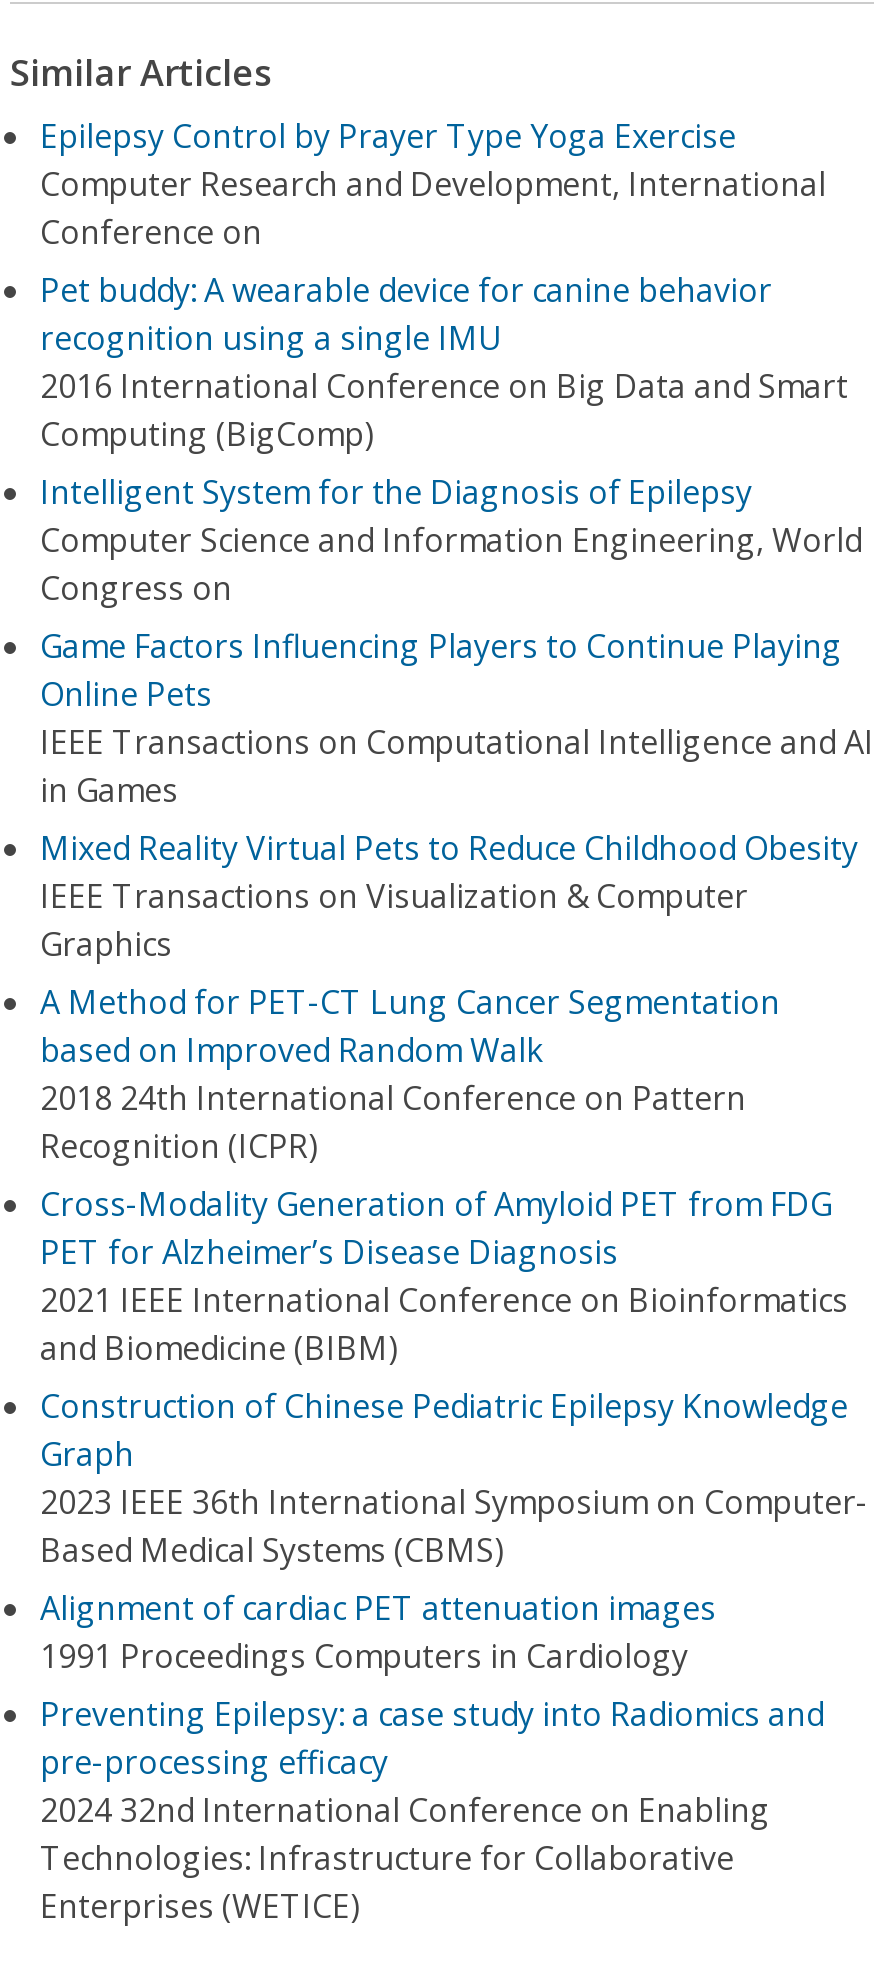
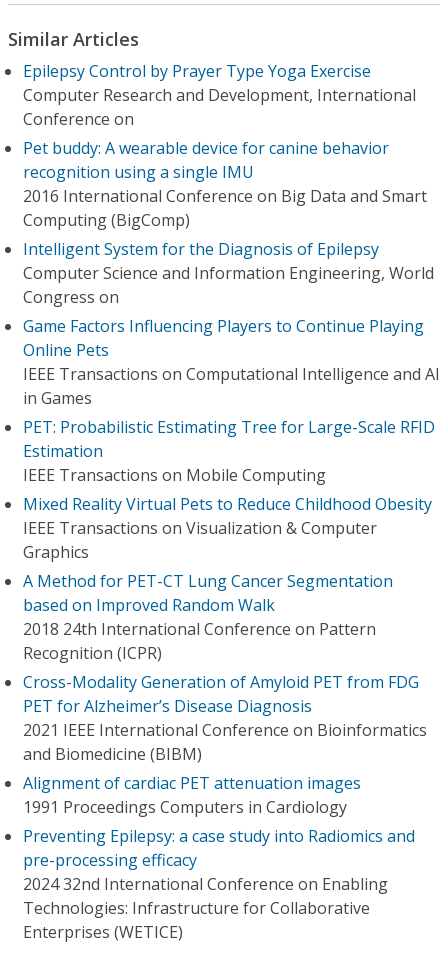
+ PET: Probabilistic Estimating Tree for Large-Scale RFID
+ Estimation
+ IEEE Transactions on Mobile Computing

moved down: Mixed Reality Virtual Pets to Reduce Childhood Obesity | IEEE Transactions on Visualization & Computer | Graphics | ... | 2021 IEEE International Conference on Bioinformatics | and Biomedicine (BIBM)

- Construction of Chinese Pediatric Epilepsy Knowledge
- Graph
- 2023 IEEE 36th International Symposium on Computer-
- Based Medical Systems (CBMS)
